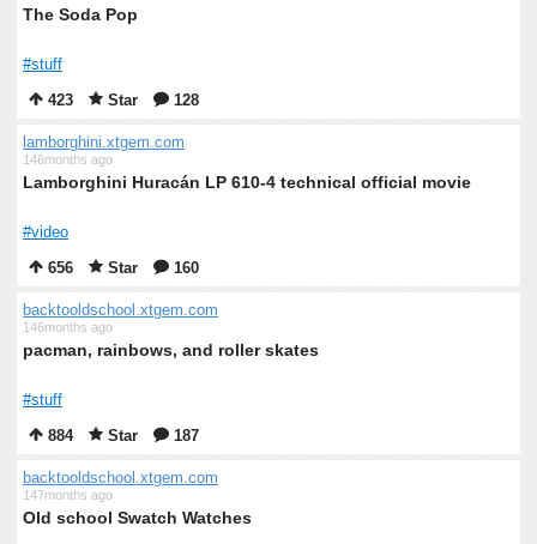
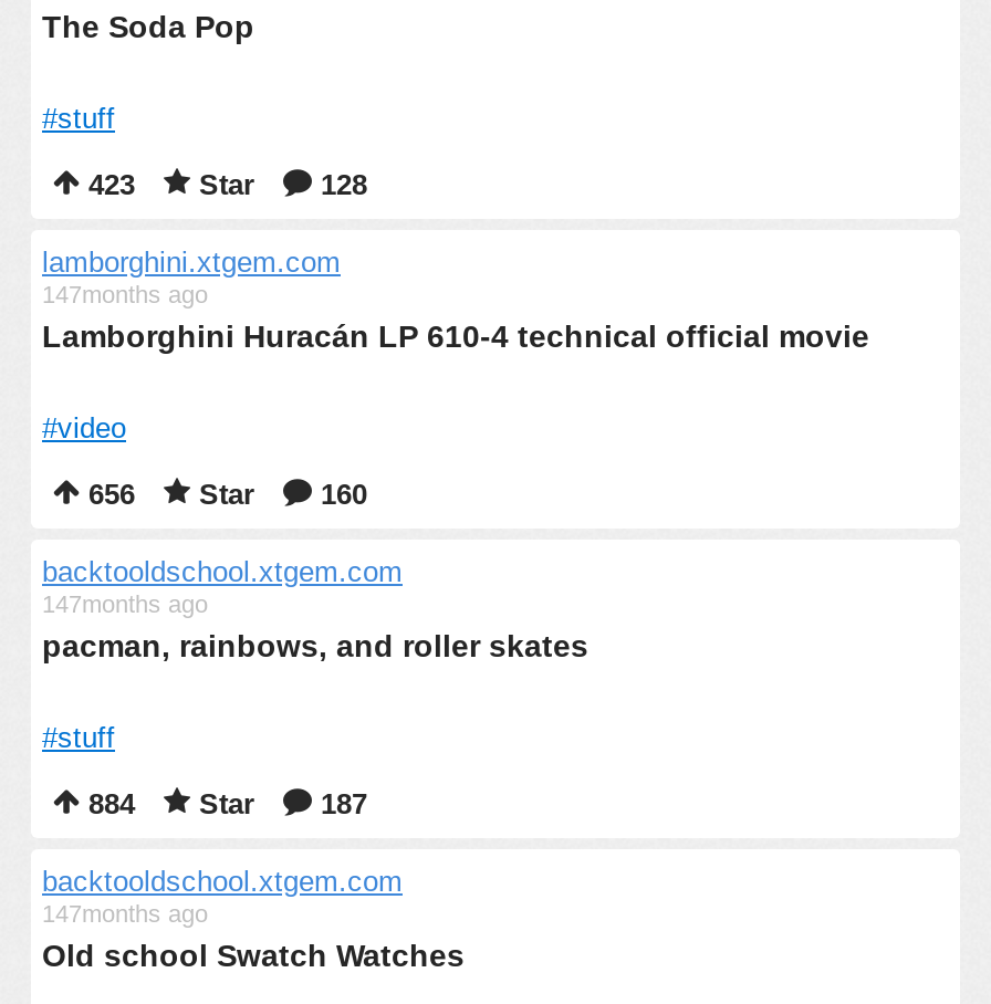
- 146months ago
+ 147months ago

- 146months ago
+ 147months ago
